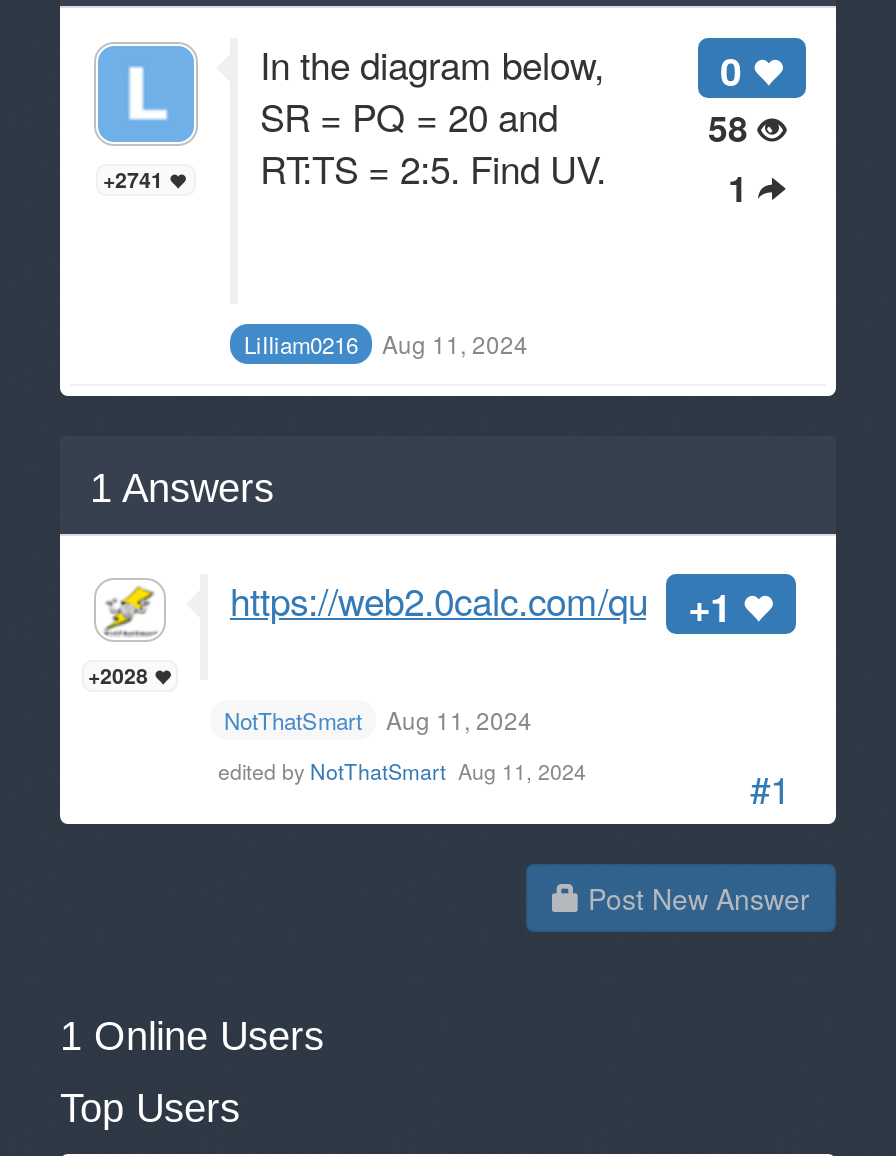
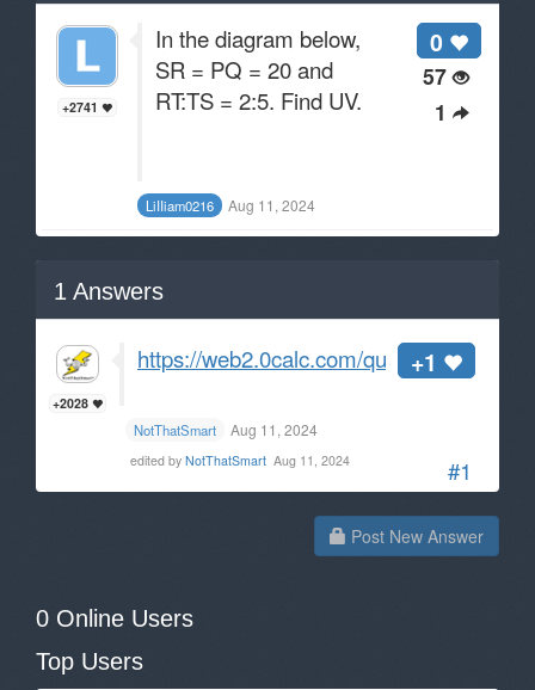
- 58
+ 57

- 1 Online Users
+ 0 Online Users
